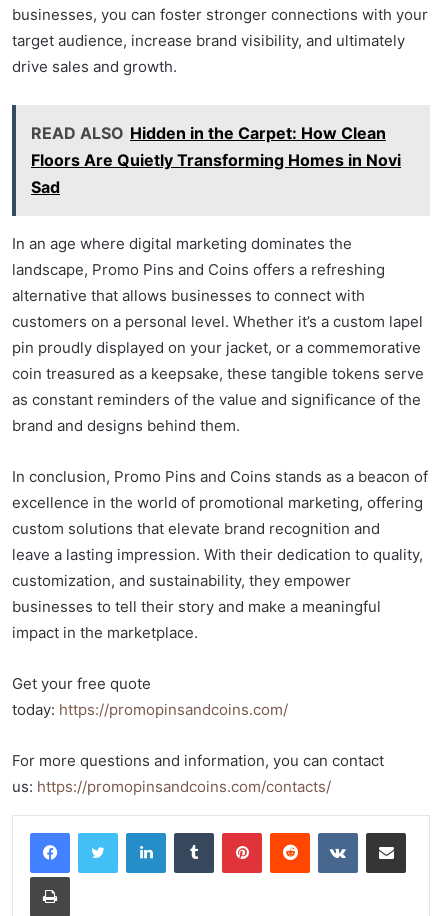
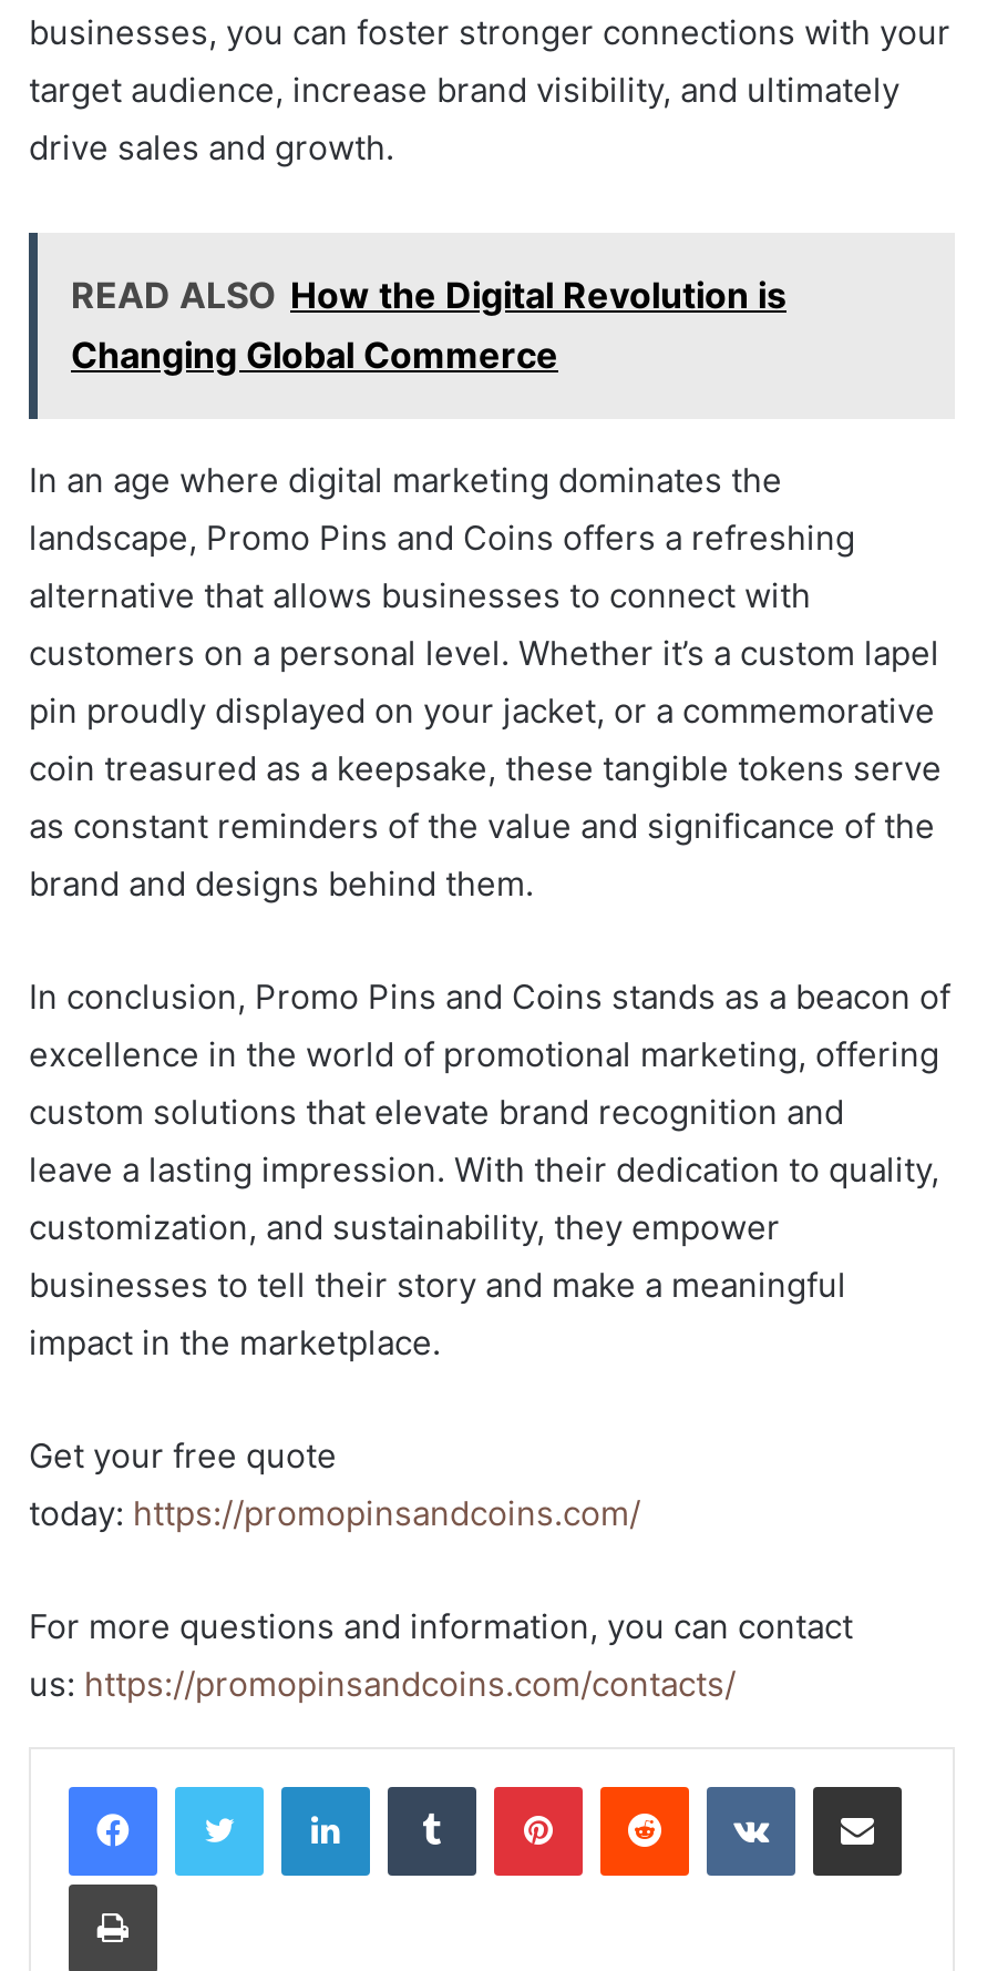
- READ ALSO Hidden in the Carpet: How Clean
- Floors Are Quietly Transforming Homes in Novi
- Sad
+ READ ALSO How the Digital Revolution is
+ Changing Global Commerce
